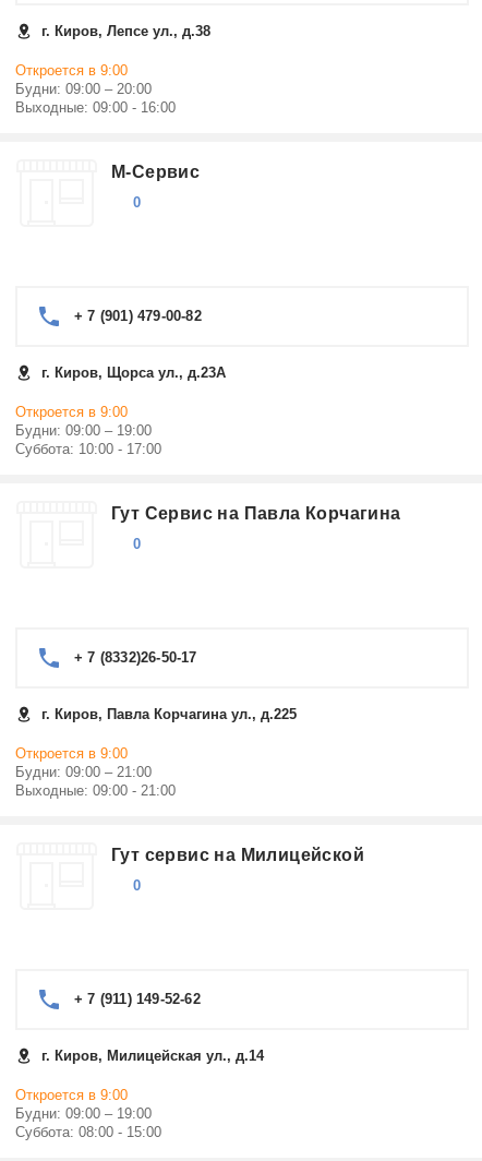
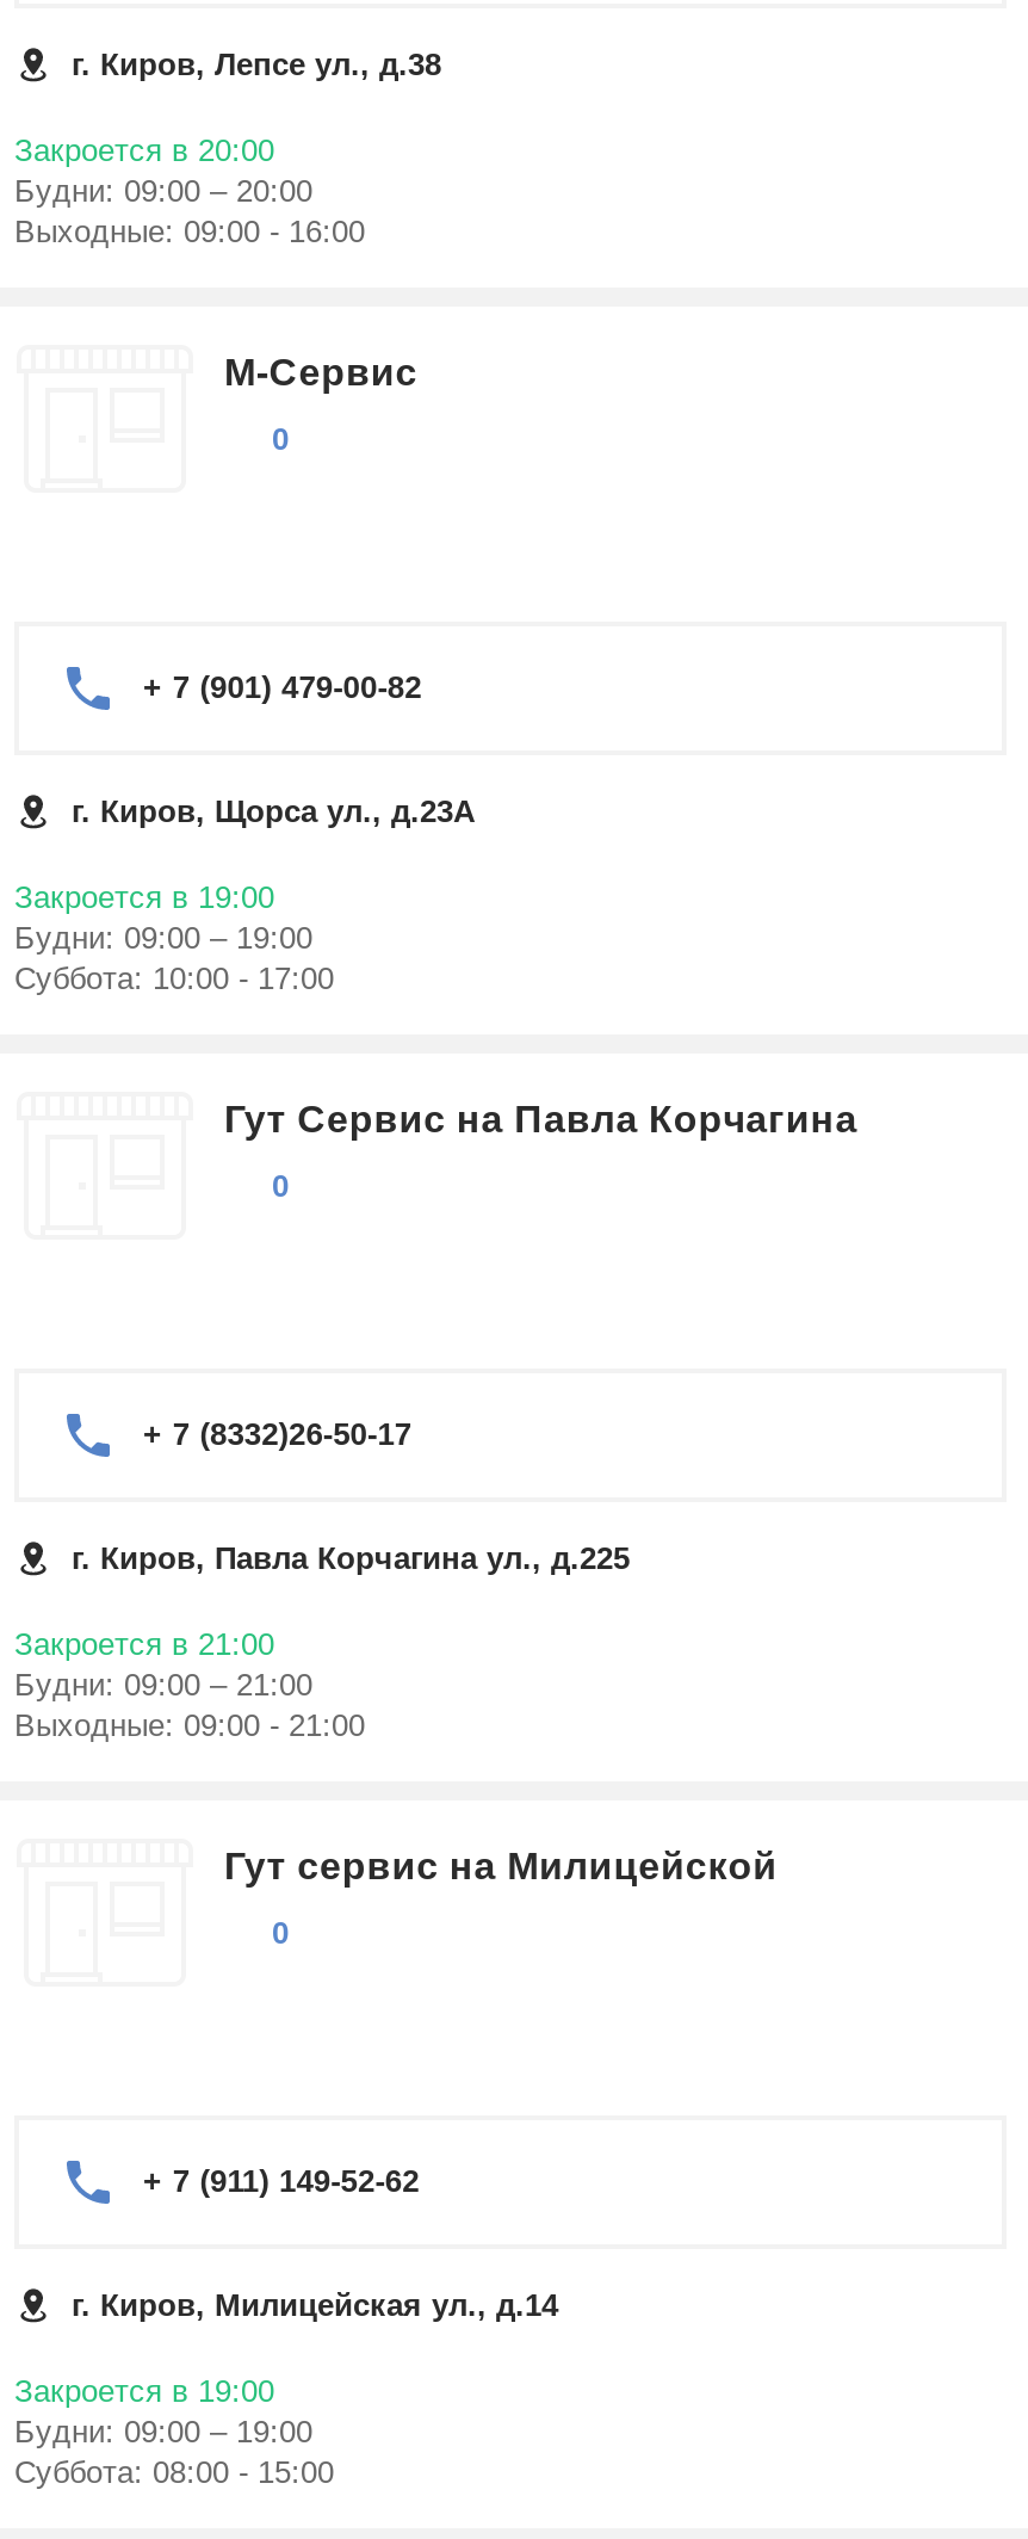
- Откроется в 9:00
+ Закроется в 20:00

- Откроется в 9:00
+ Закроется в 19:00

- Откроется в 9:00
+ Закроется в 21:00

- Откроется в 9:00
+ Закроется в 19:00
